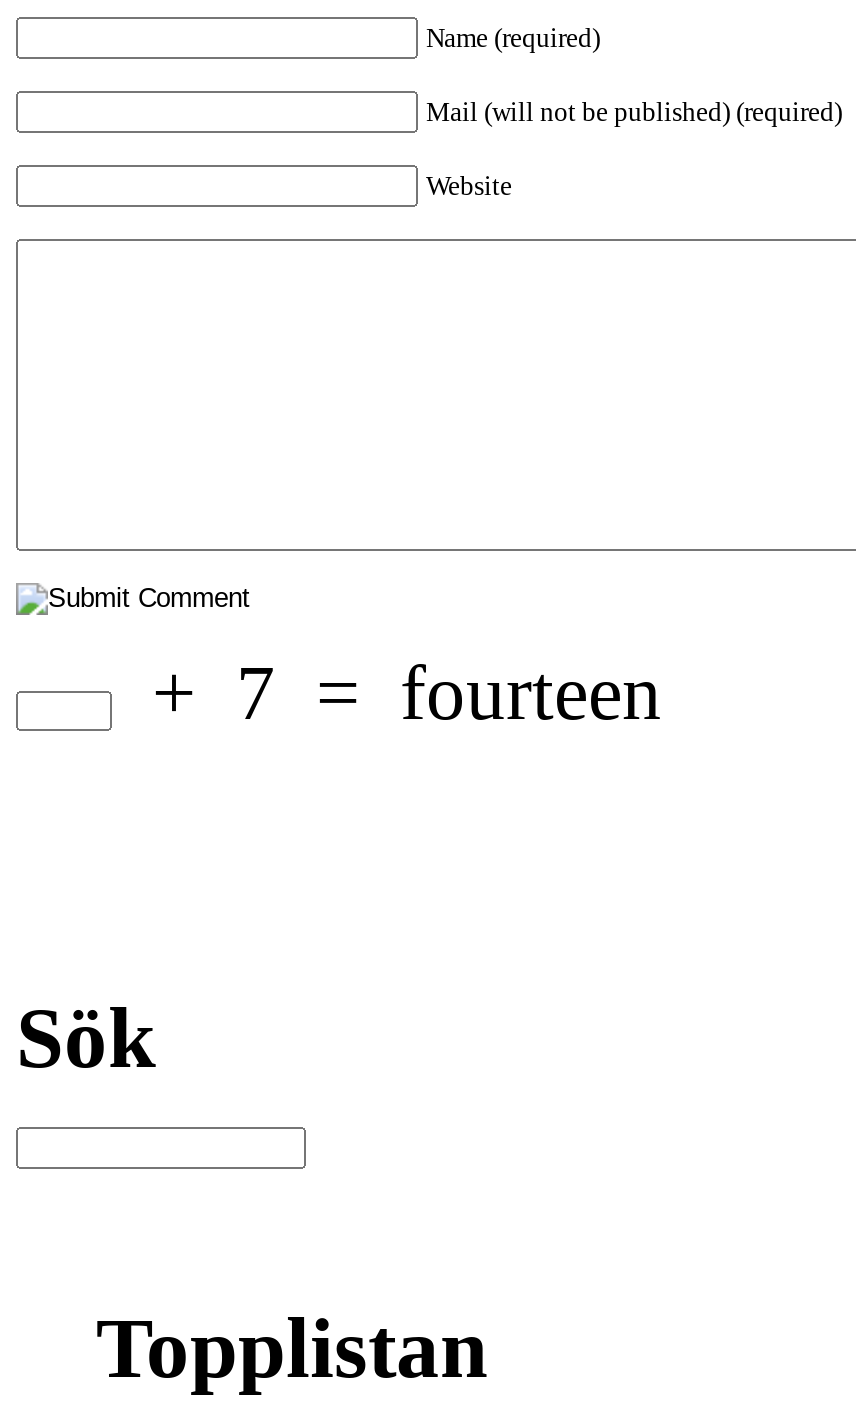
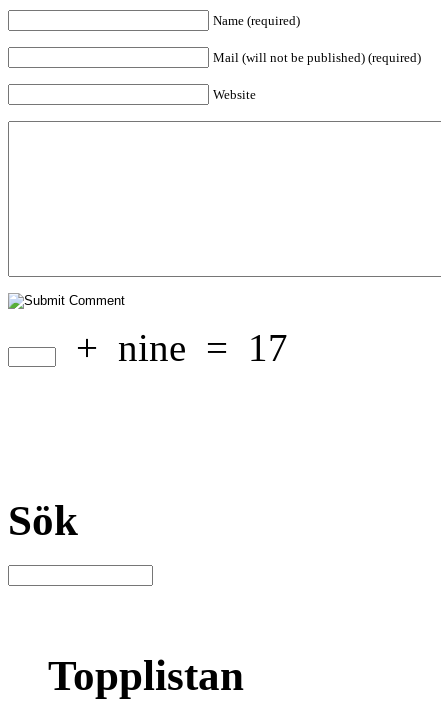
- + 7 = fourteen
+ + nine = 17
